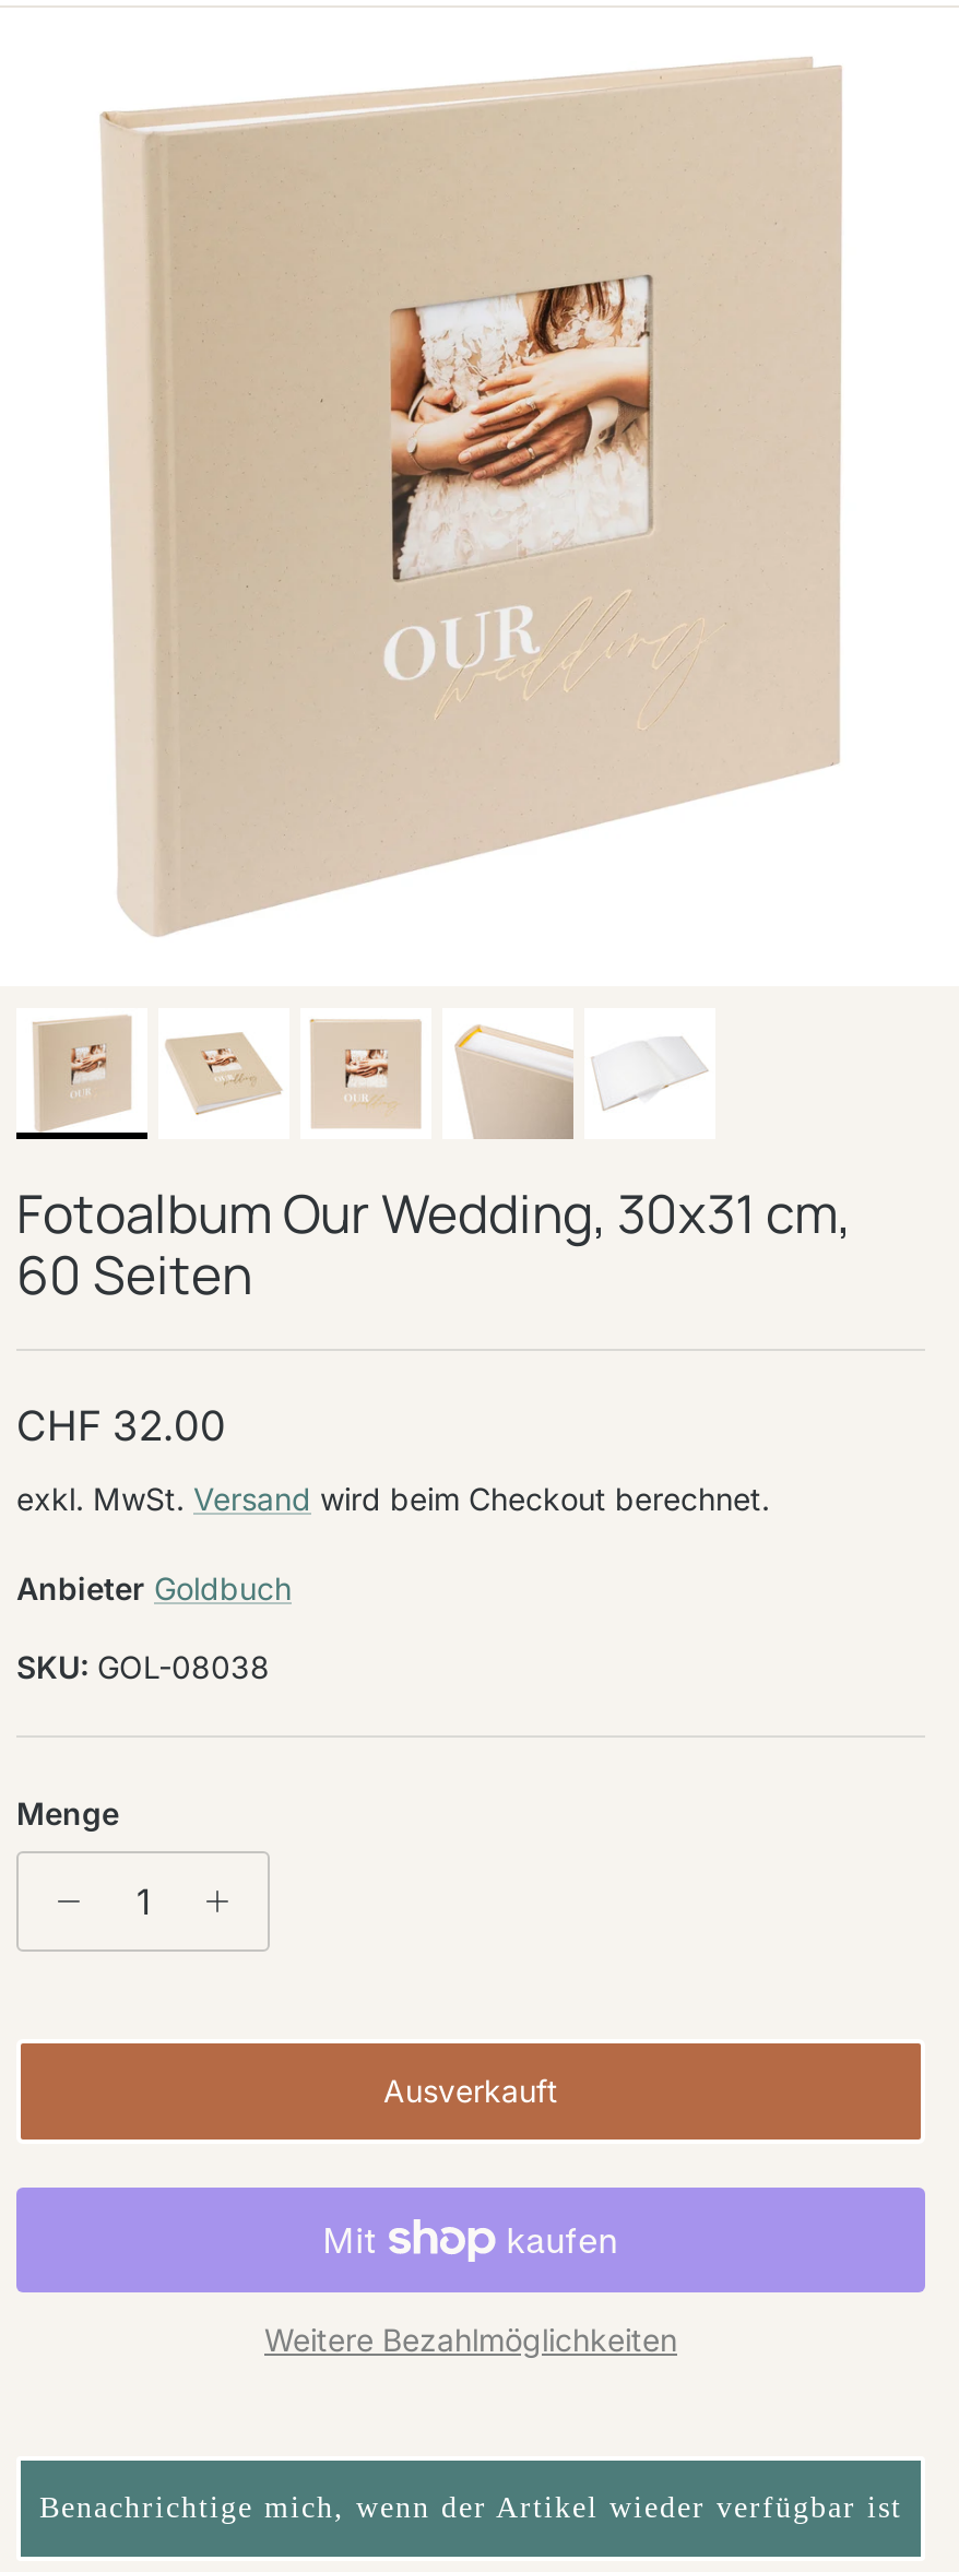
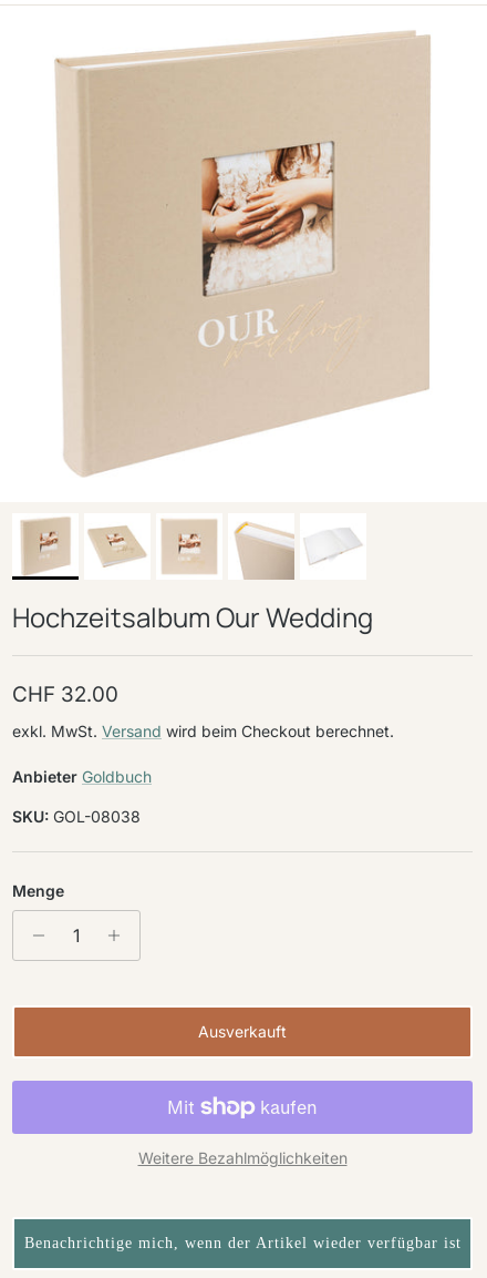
- Fotoalbum Our Wedding, 30x31 cm,
- 60 Seiten
+ Hochzeitsalbum Our Wedding
